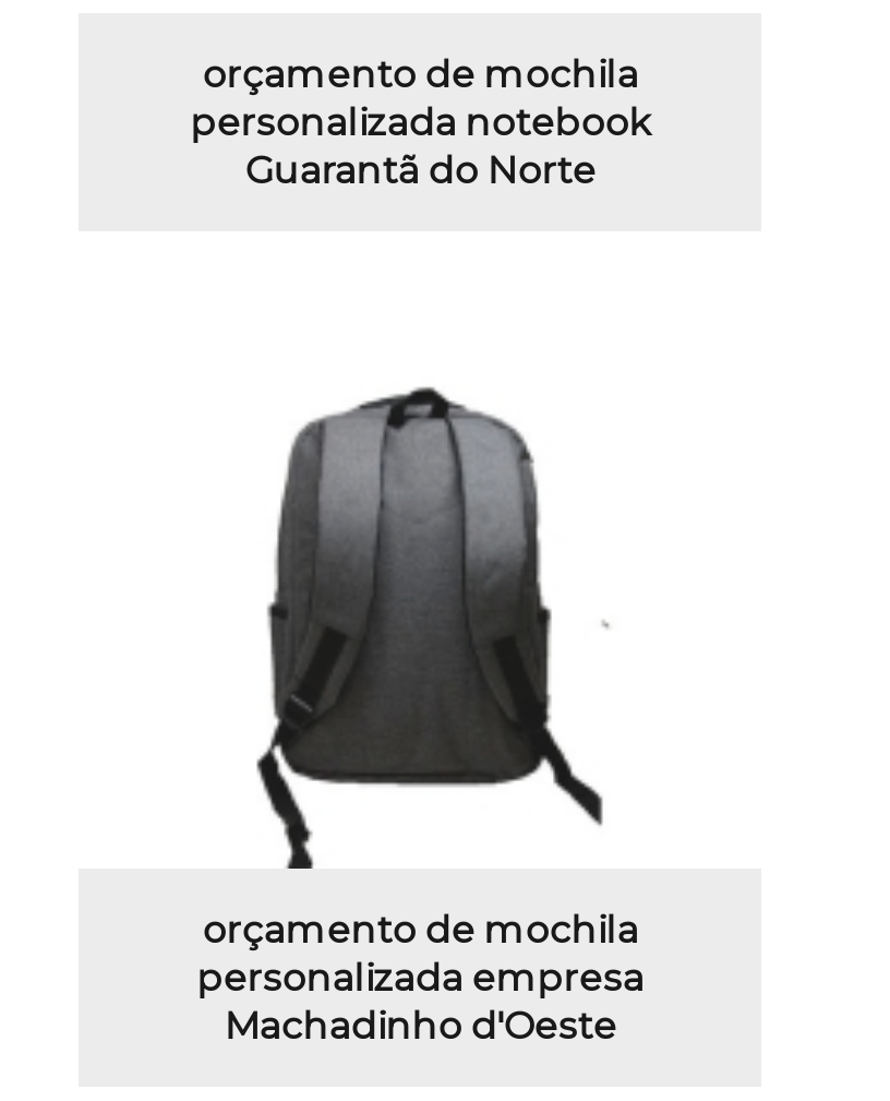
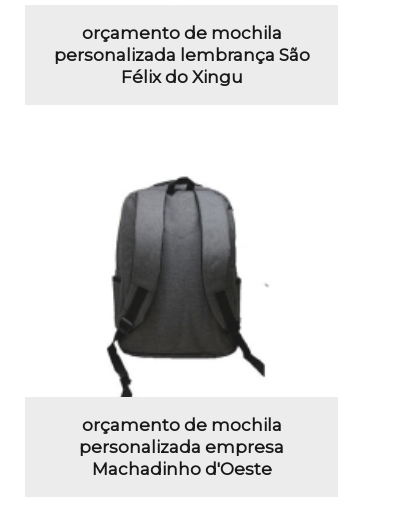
- personalizada notebook
- Guarantã do Norte
+ personalizada lembrança São
+ Félix do Xingu
